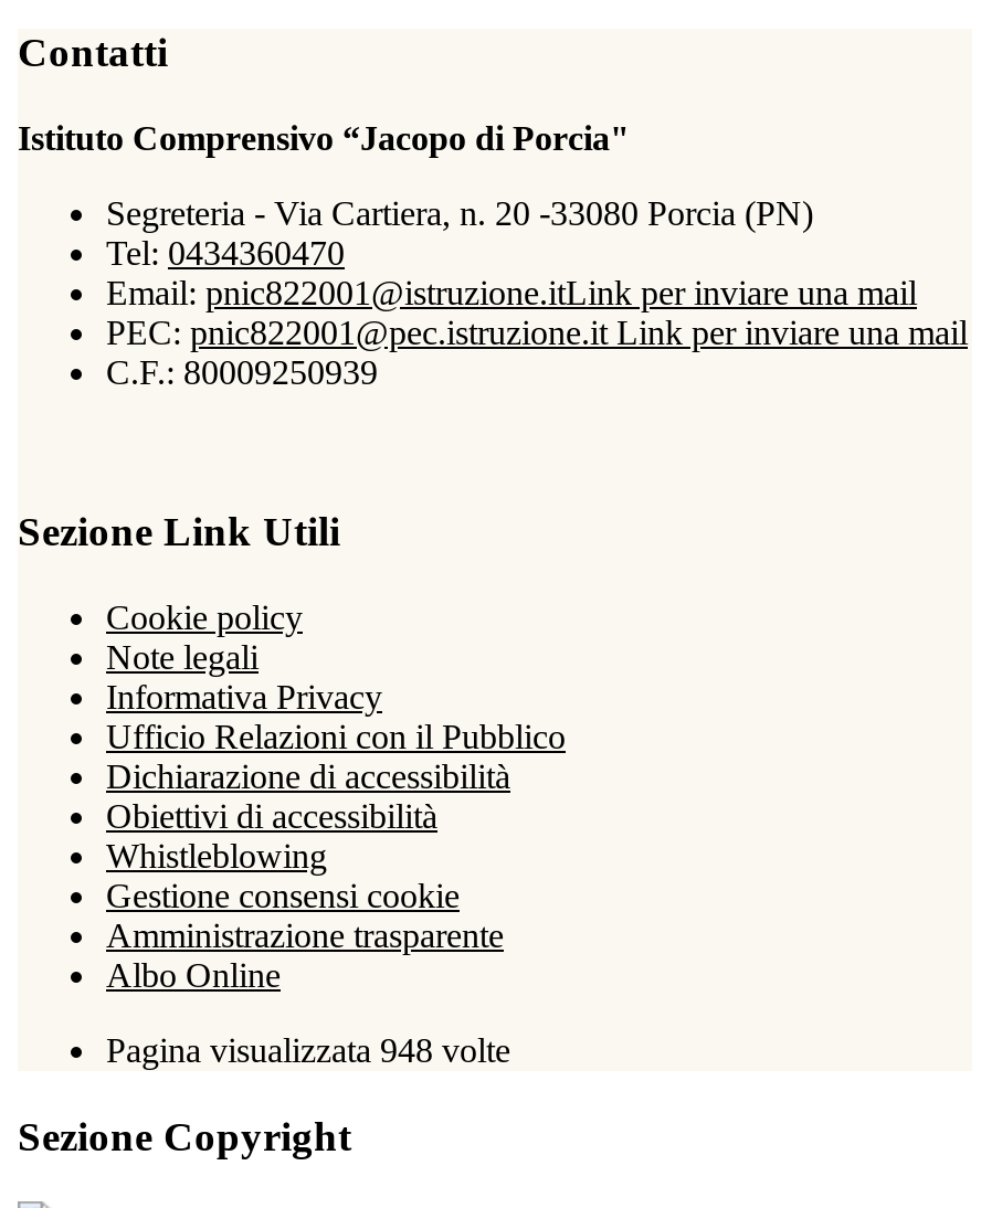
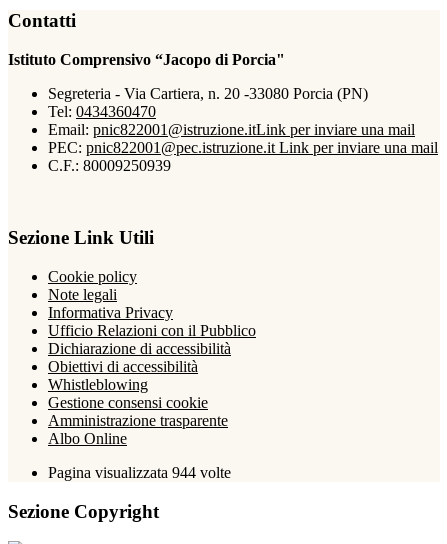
- Pagina visualizzata 948 volte
+ Pagina visualizzata 944 volte
